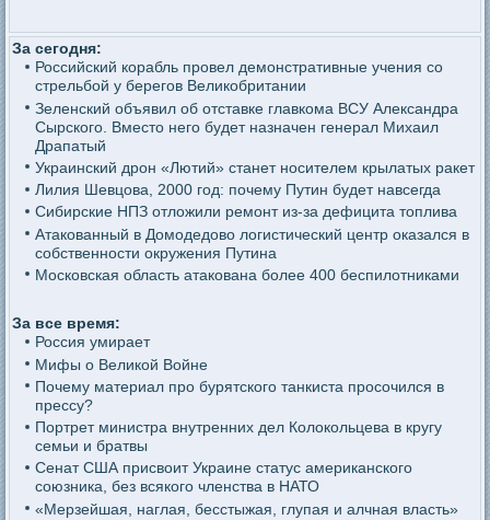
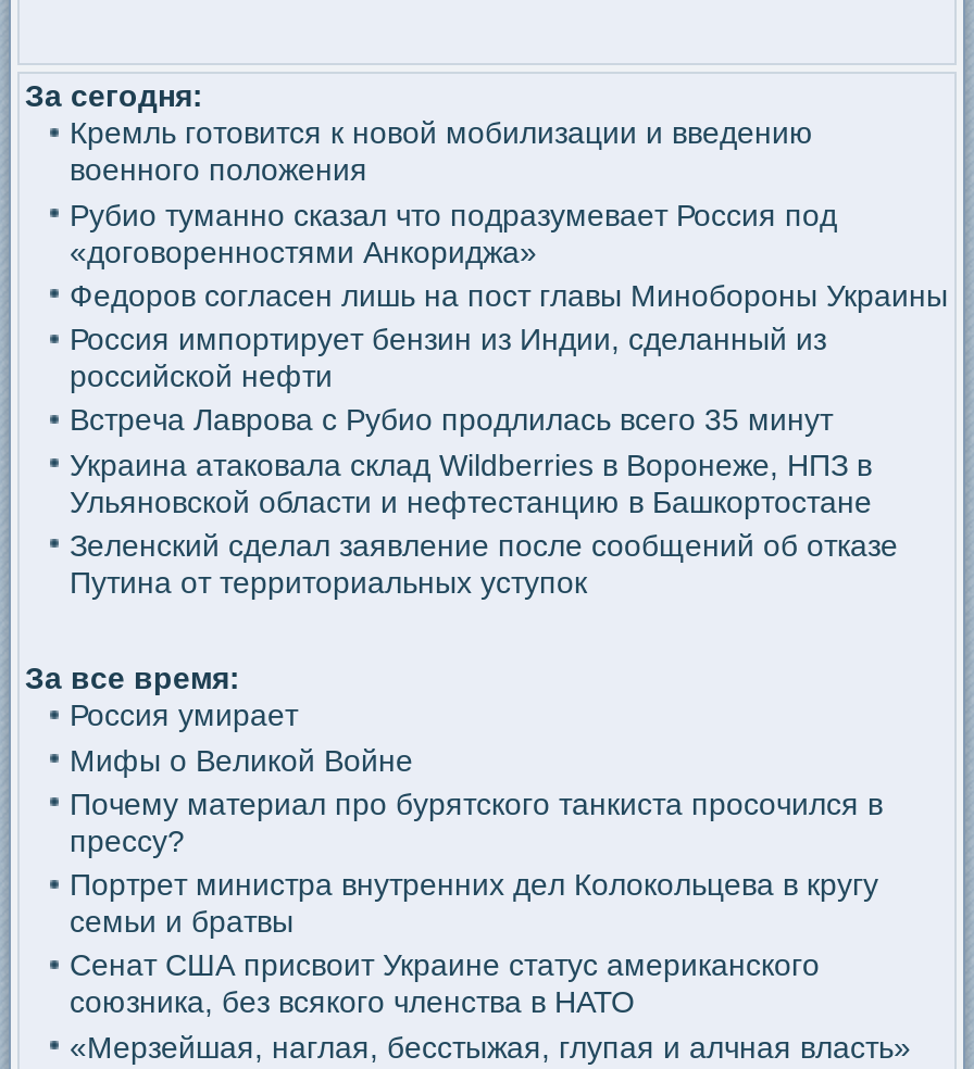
- Российский корабль провел демонстративные учения со
- стрельбой у берегов Великобритании
- Зеленский объявил об отставке главкома ВСУ Александра
- Сырского. Вместо него будет назначен генерал Михаил
- Драпатый
- Украинский дрон «Лютий» станет носителем крылатых ракет
- Лилия Шевцова, 2000 год: почему Путин будет навсегда
- Сибирские НПЗ отложили ремонт из-за дефицита топлива
- Атакованный в Домодедово логистический центр оказался в
- собственности окружения Путина
- Московская область атакована более 400 беспилотниками
+ Кремль готовится к новой мобилизации и введению
+ военного положения
+ Рубио туманно сказал что подразумевает Россия под
+ «договоренностями Анкориджа»
+ Федоров согласен лишь на пост главы Минобороны Украины
+ Россия импортирует бензин из Индии, сделанный из
+ российской нефти
+ Встреча Лаврова с Рубио продлилась всего 35 минут
+ Украина атаковала склад Wildberries в Воронеже, НПЗ в
+ Ульяновской области и нефтестанцию в Башкортостане
+ Зеленский сделал заявление после сообщений об отказе
+ Путина от территориальных уступок
